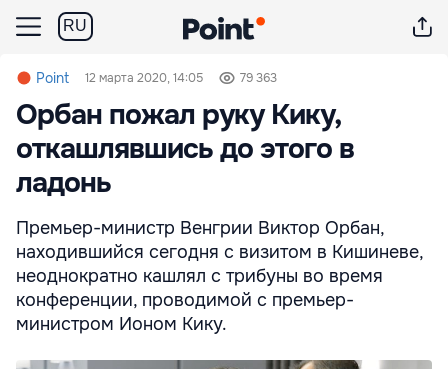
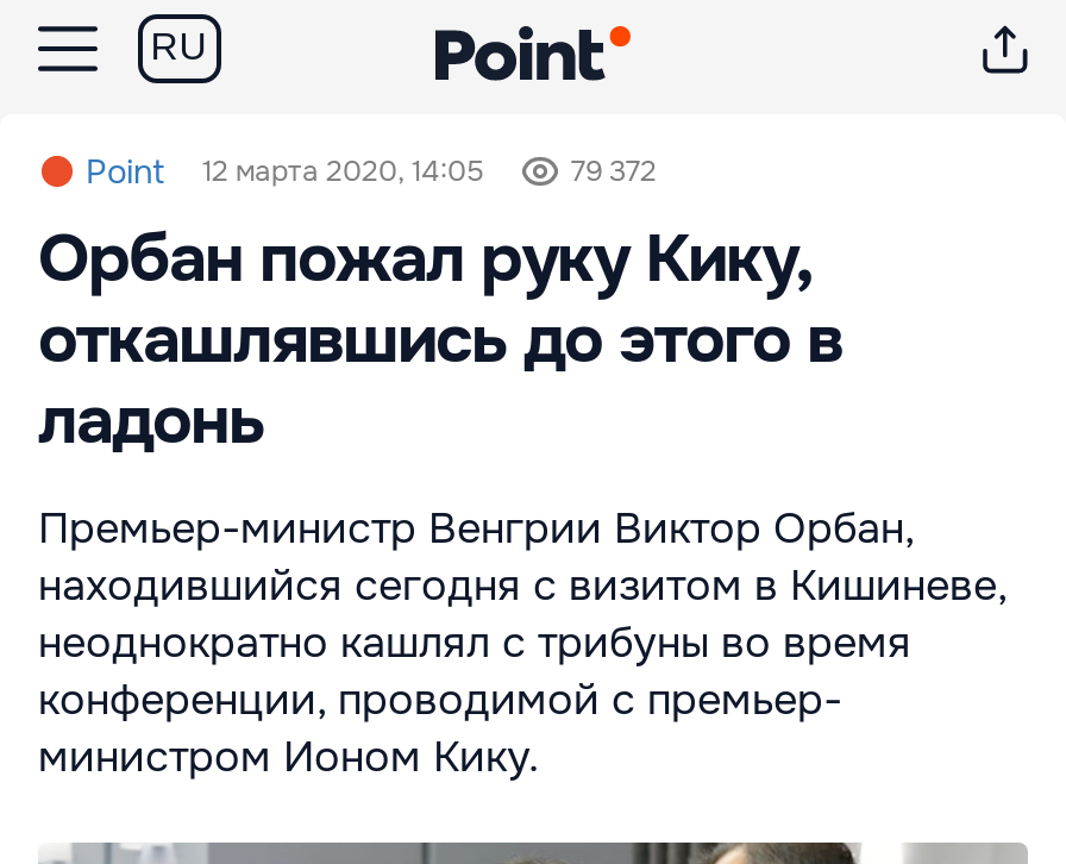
- 79 363
+ 79 372
